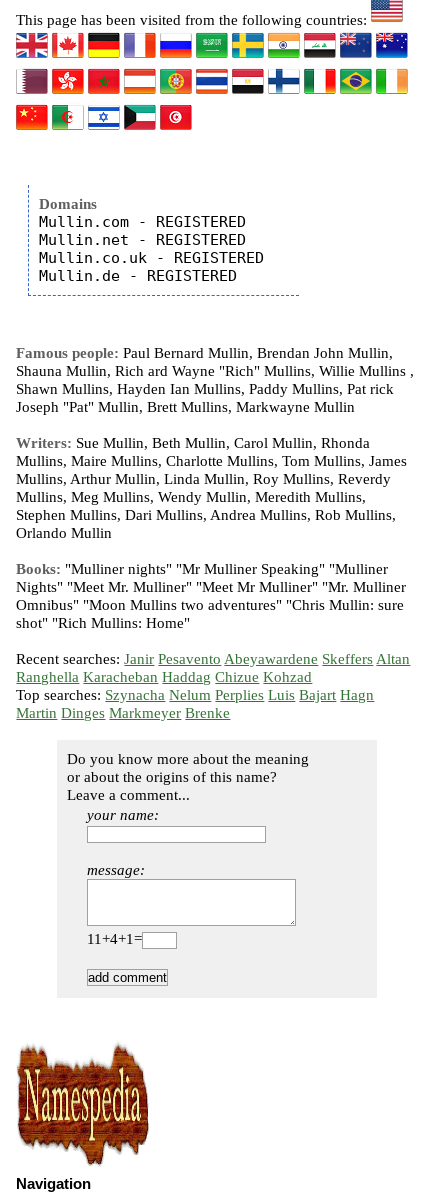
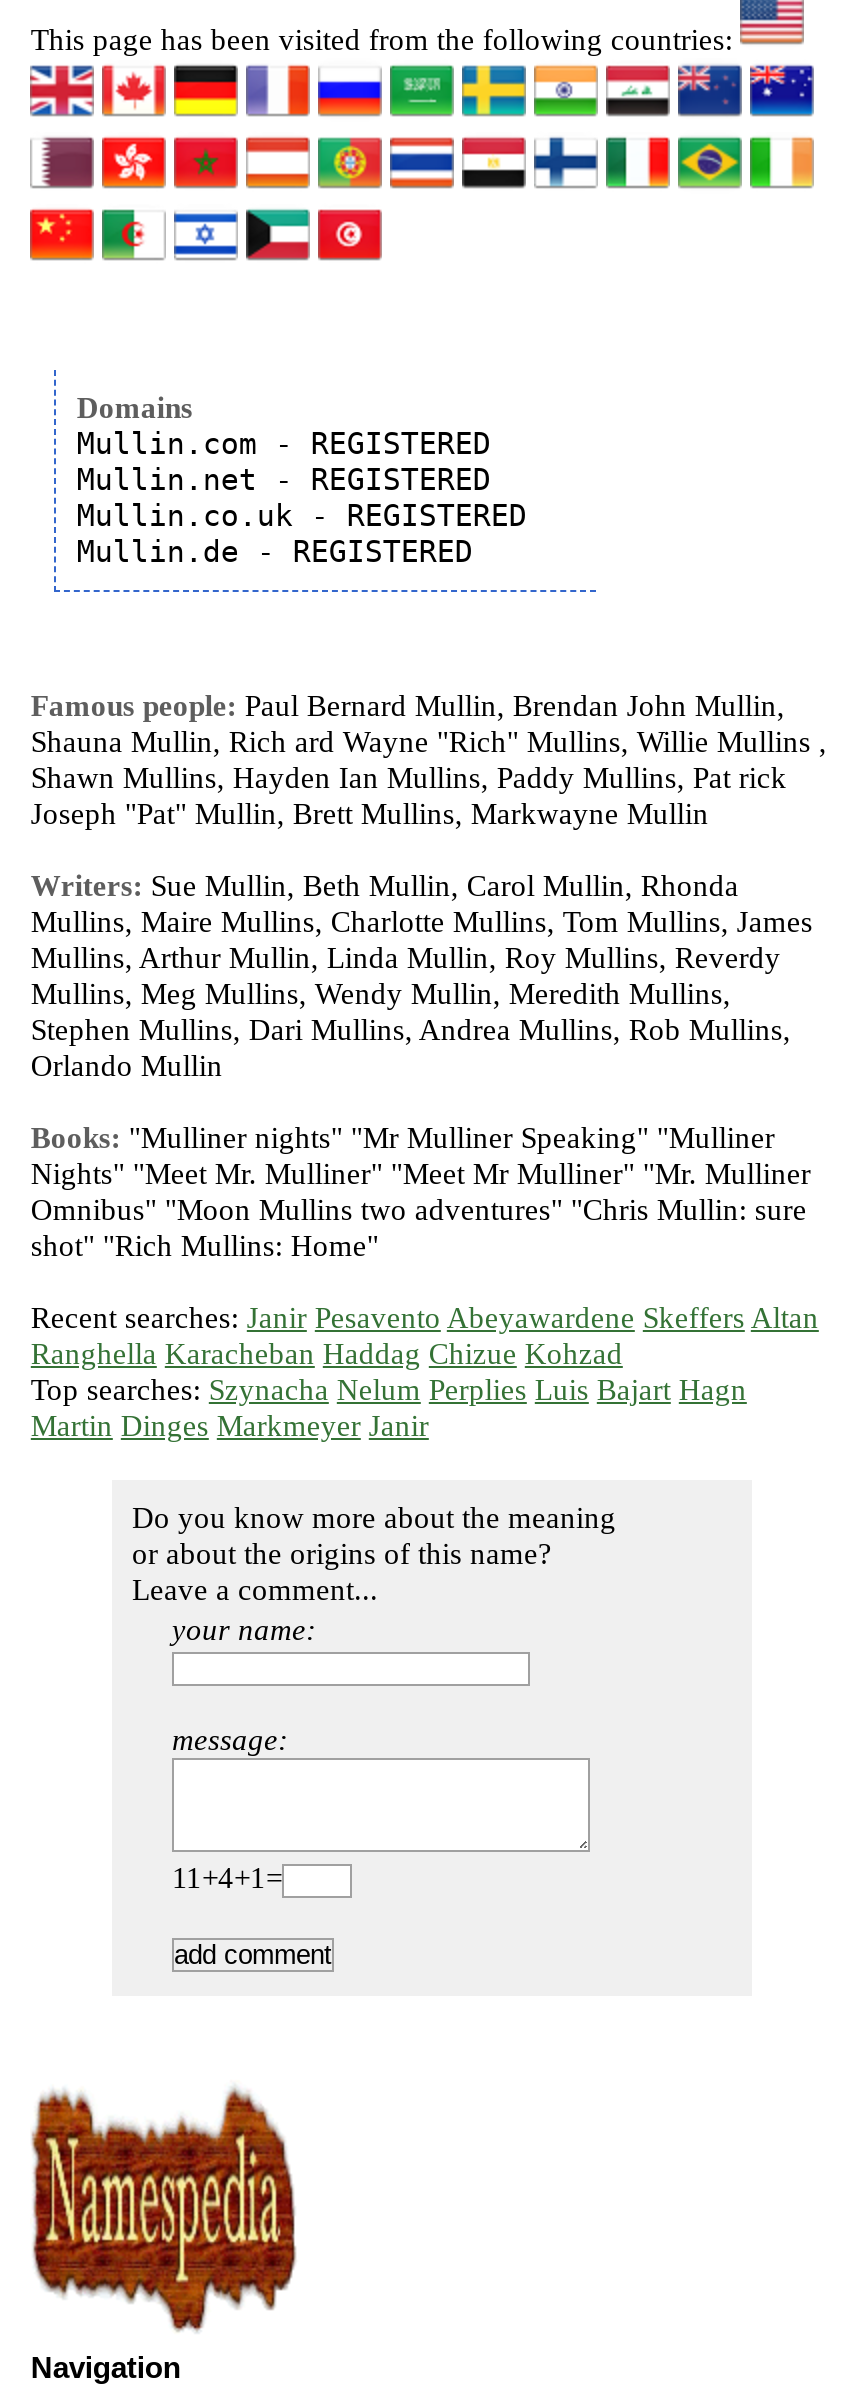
- Martin Dinges Markmeyer Brenke
+ Martin Dinges Markmeyer Janir
